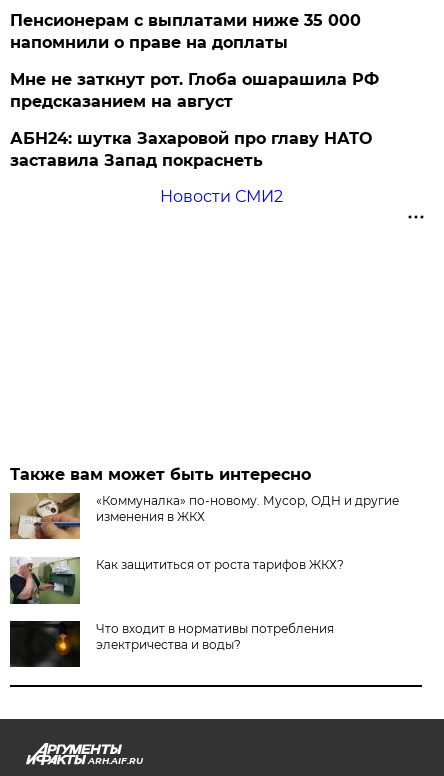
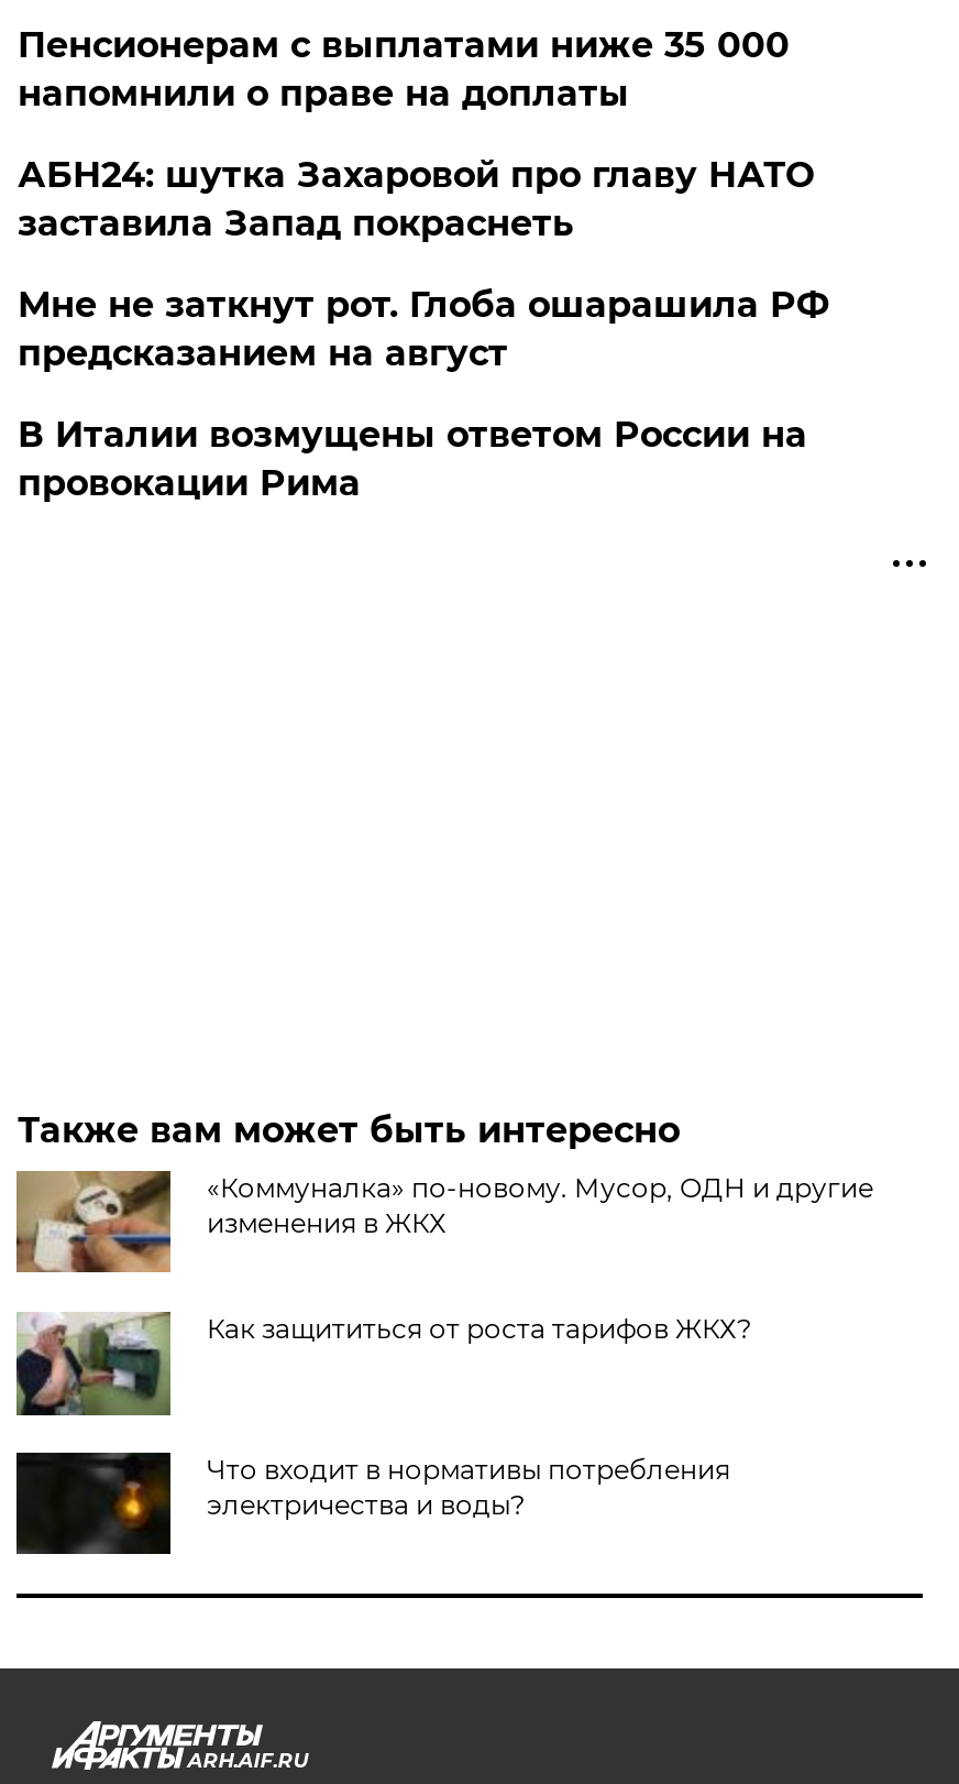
moved down: Мне не заткнут рот. Глоба ошарашила РФ | предсказанием на август

moved up: АБН24: шутка Захаровой про главу НАТО | заставила Запад покраснеть

- Новости СМИ2
+ В Италии возмущены ответом России на
+ провокации Рима
